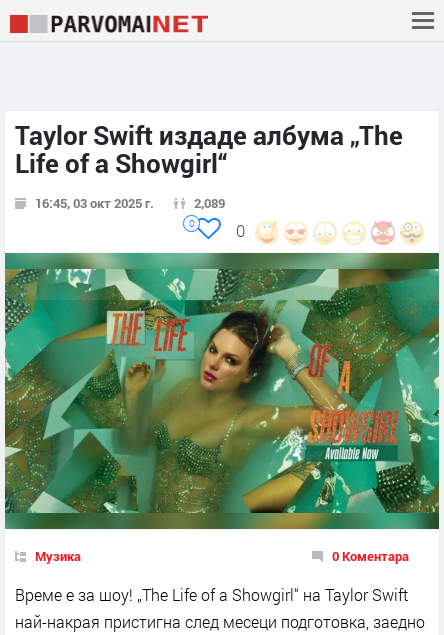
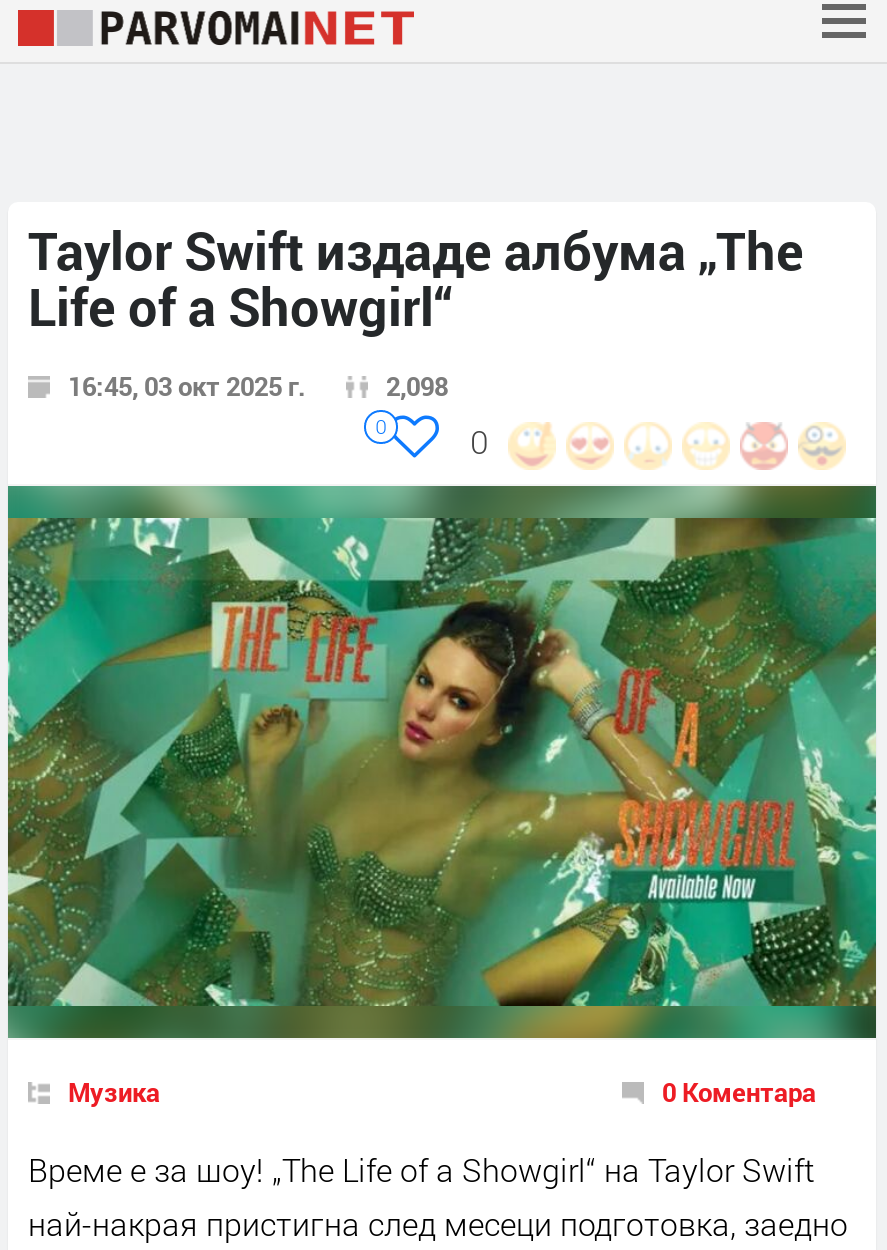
- 2,089
+ 2,098
